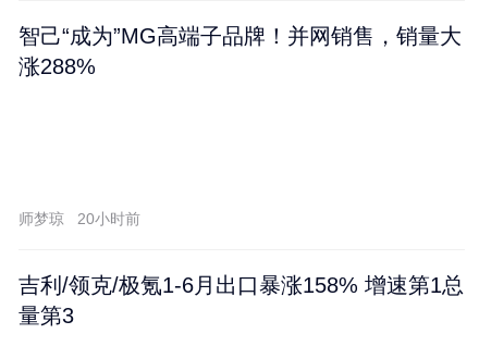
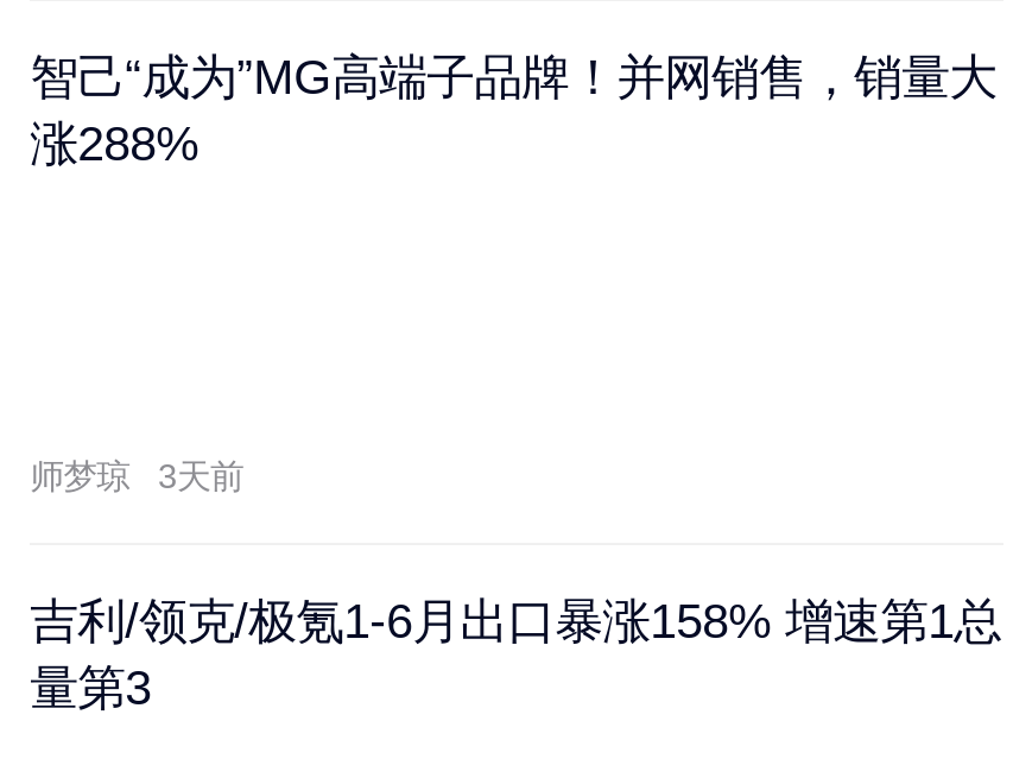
- 师梦琼 20小时前
+ 师梦琼 3天前
